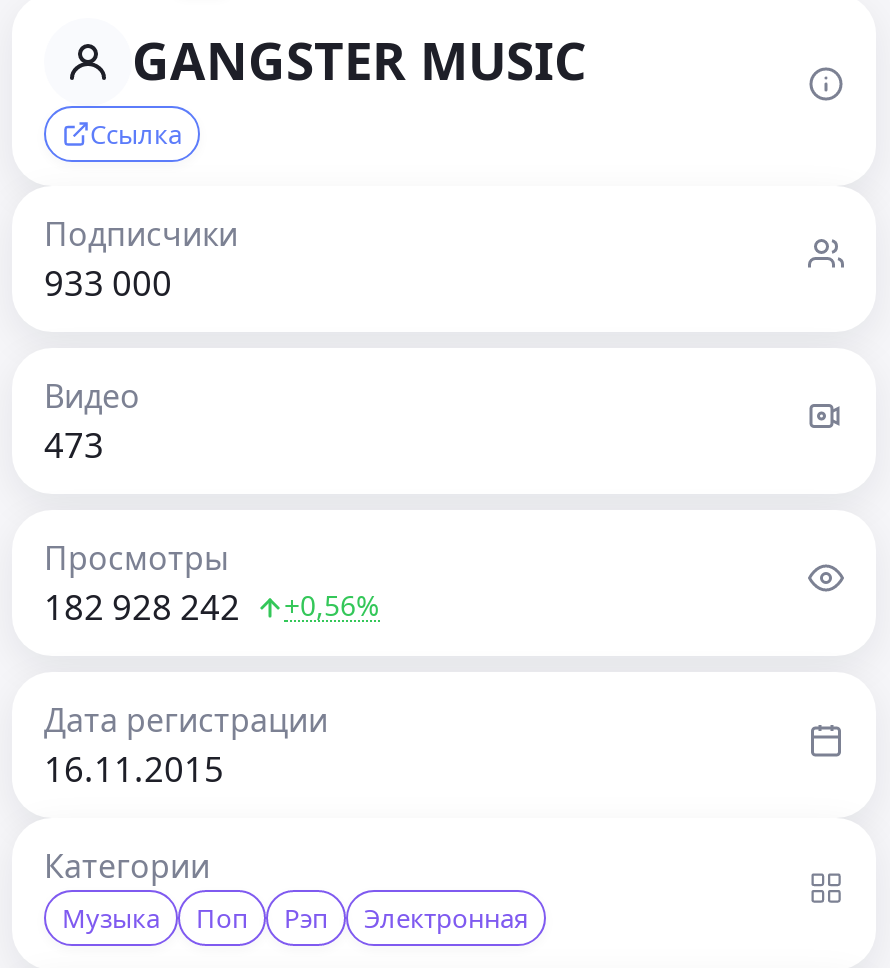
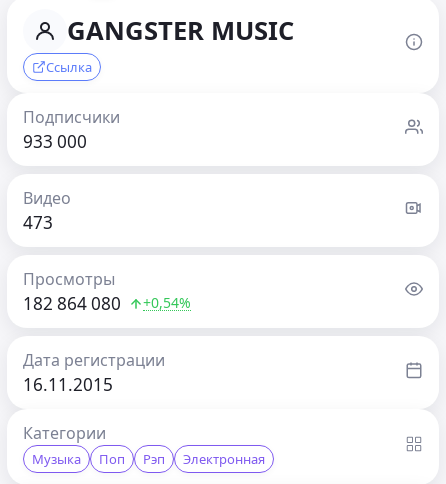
- 182 928 242
+ 182 864 080

- +0,56%
+ +0,54%
